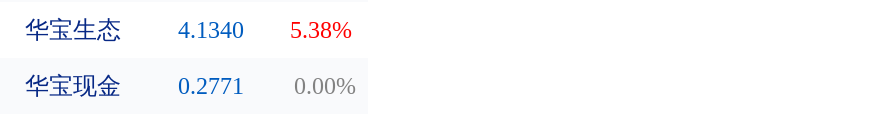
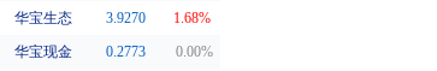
- 4.1340
+ 3.9270

- 5.38%
+ 1.68%

- 0.2771 0.00%
+ 0.2773 0.00%
